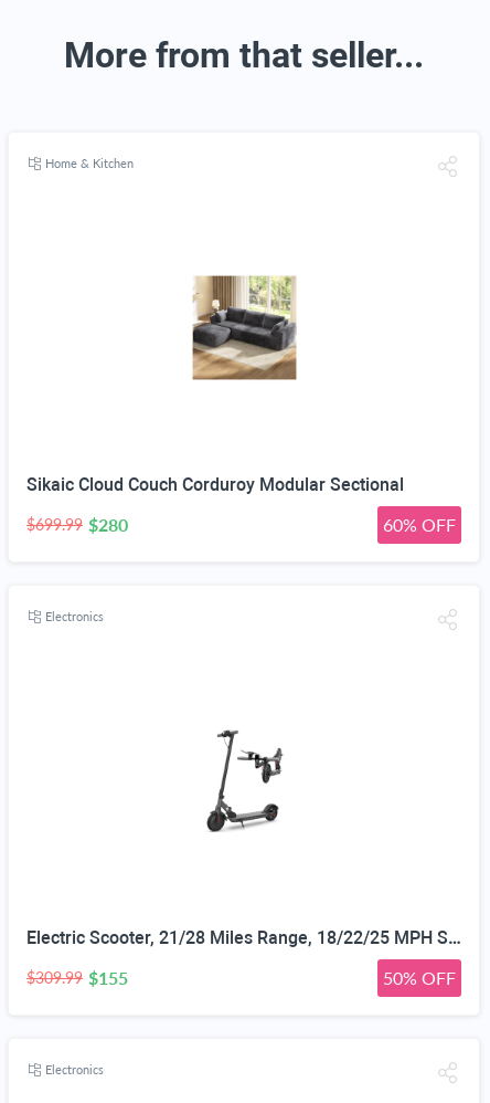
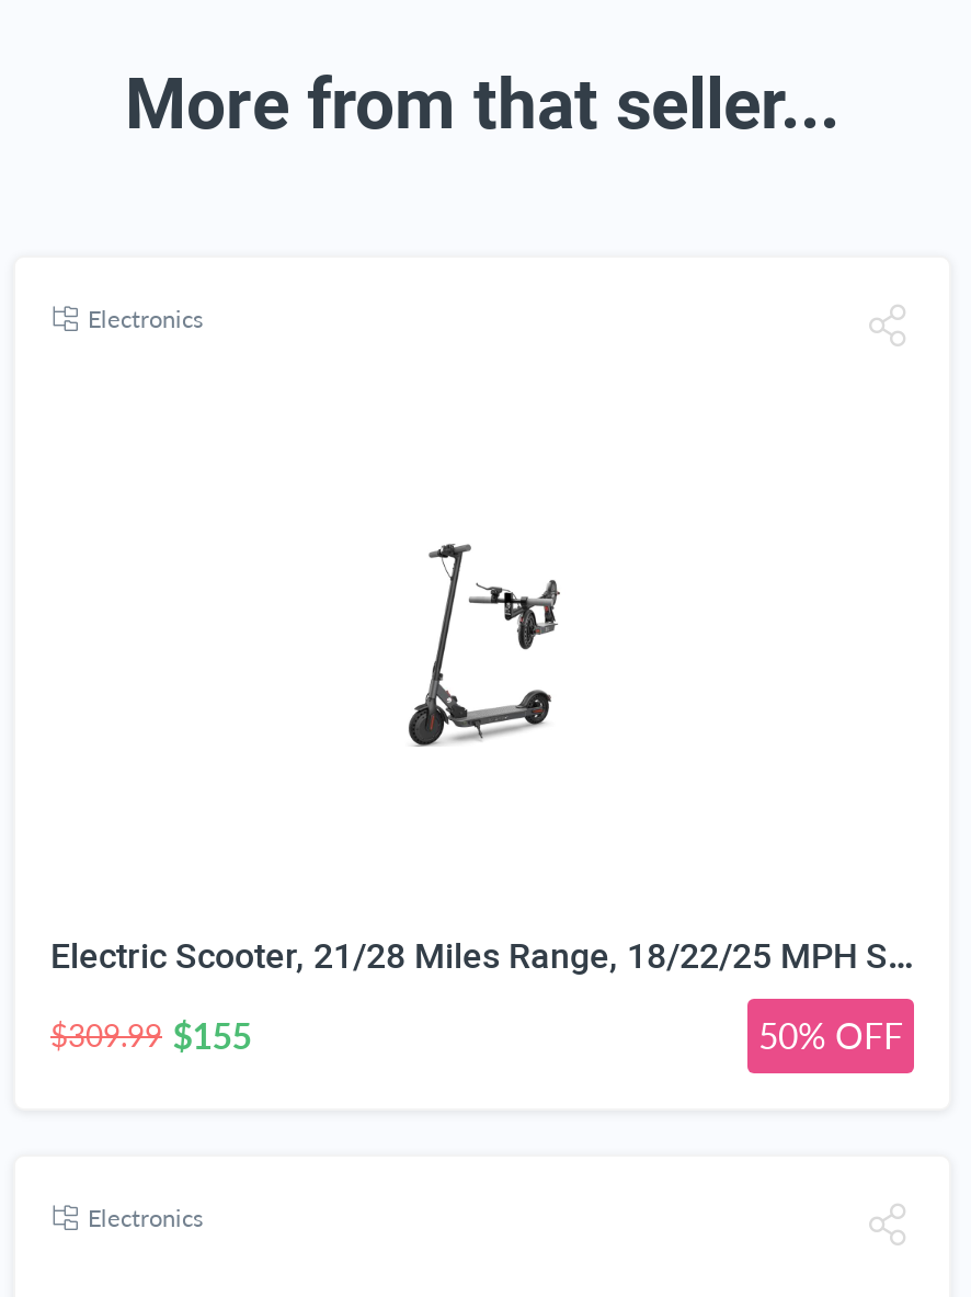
- Home & Kitchen

- [image]

- Sikaic Cloud Couch Corduroy Modular Sectional
- $699.99 $280
- 60% OFF
